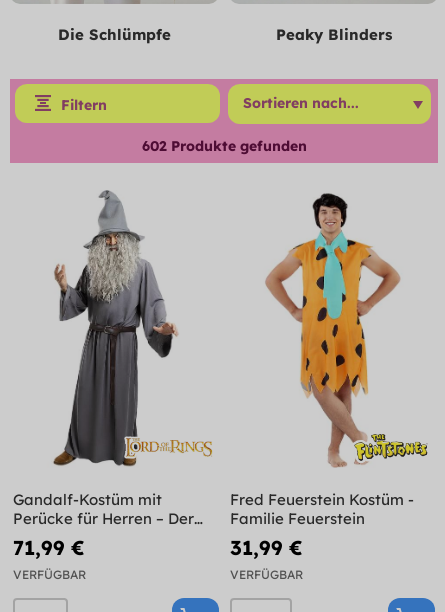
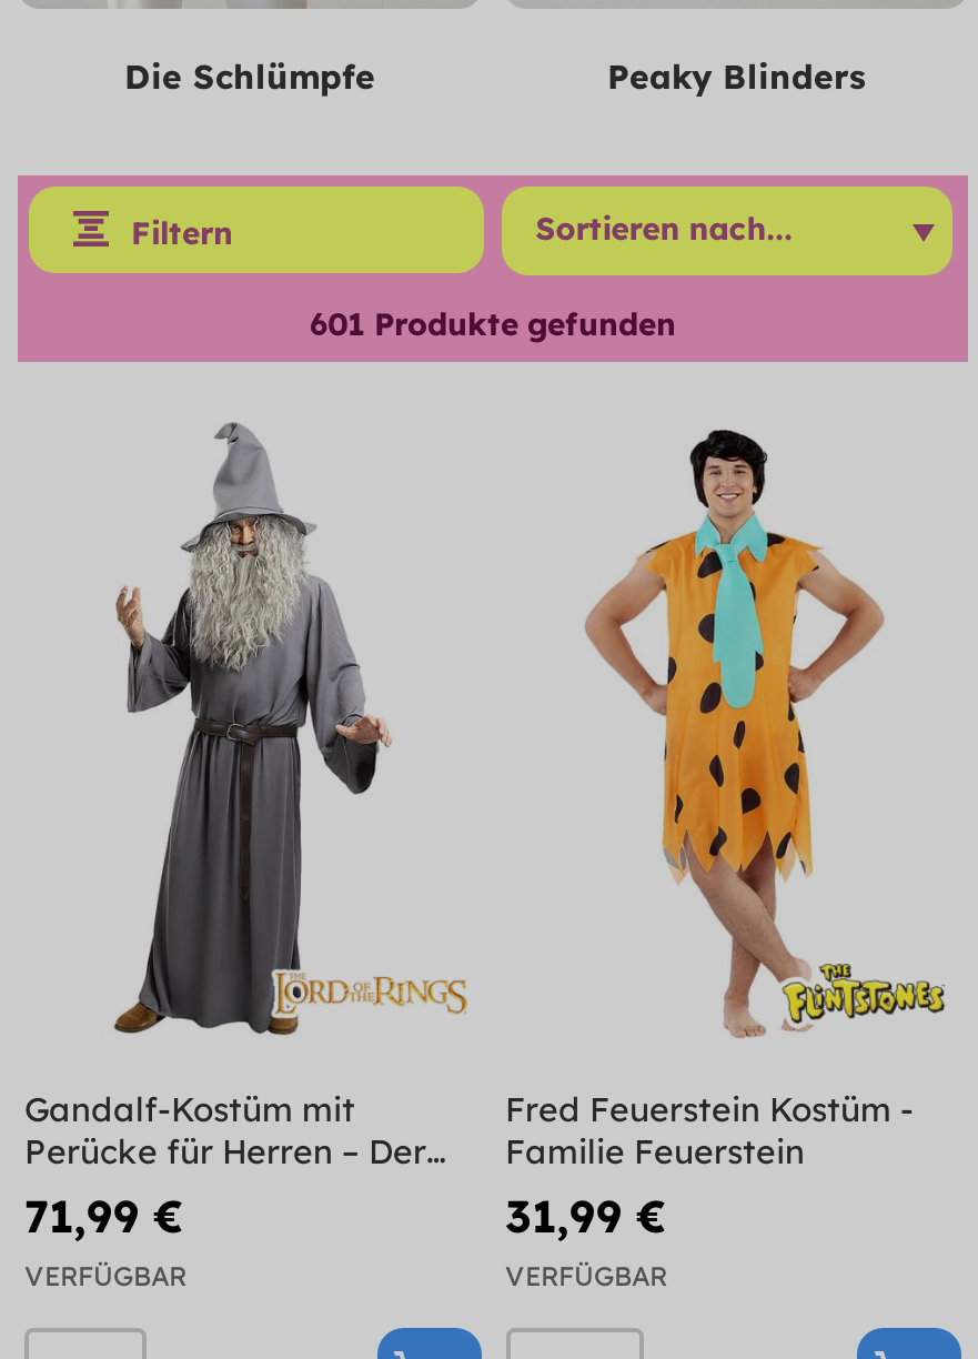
- 602 Produkte gefunden
+ 601 Produkte gefunden
